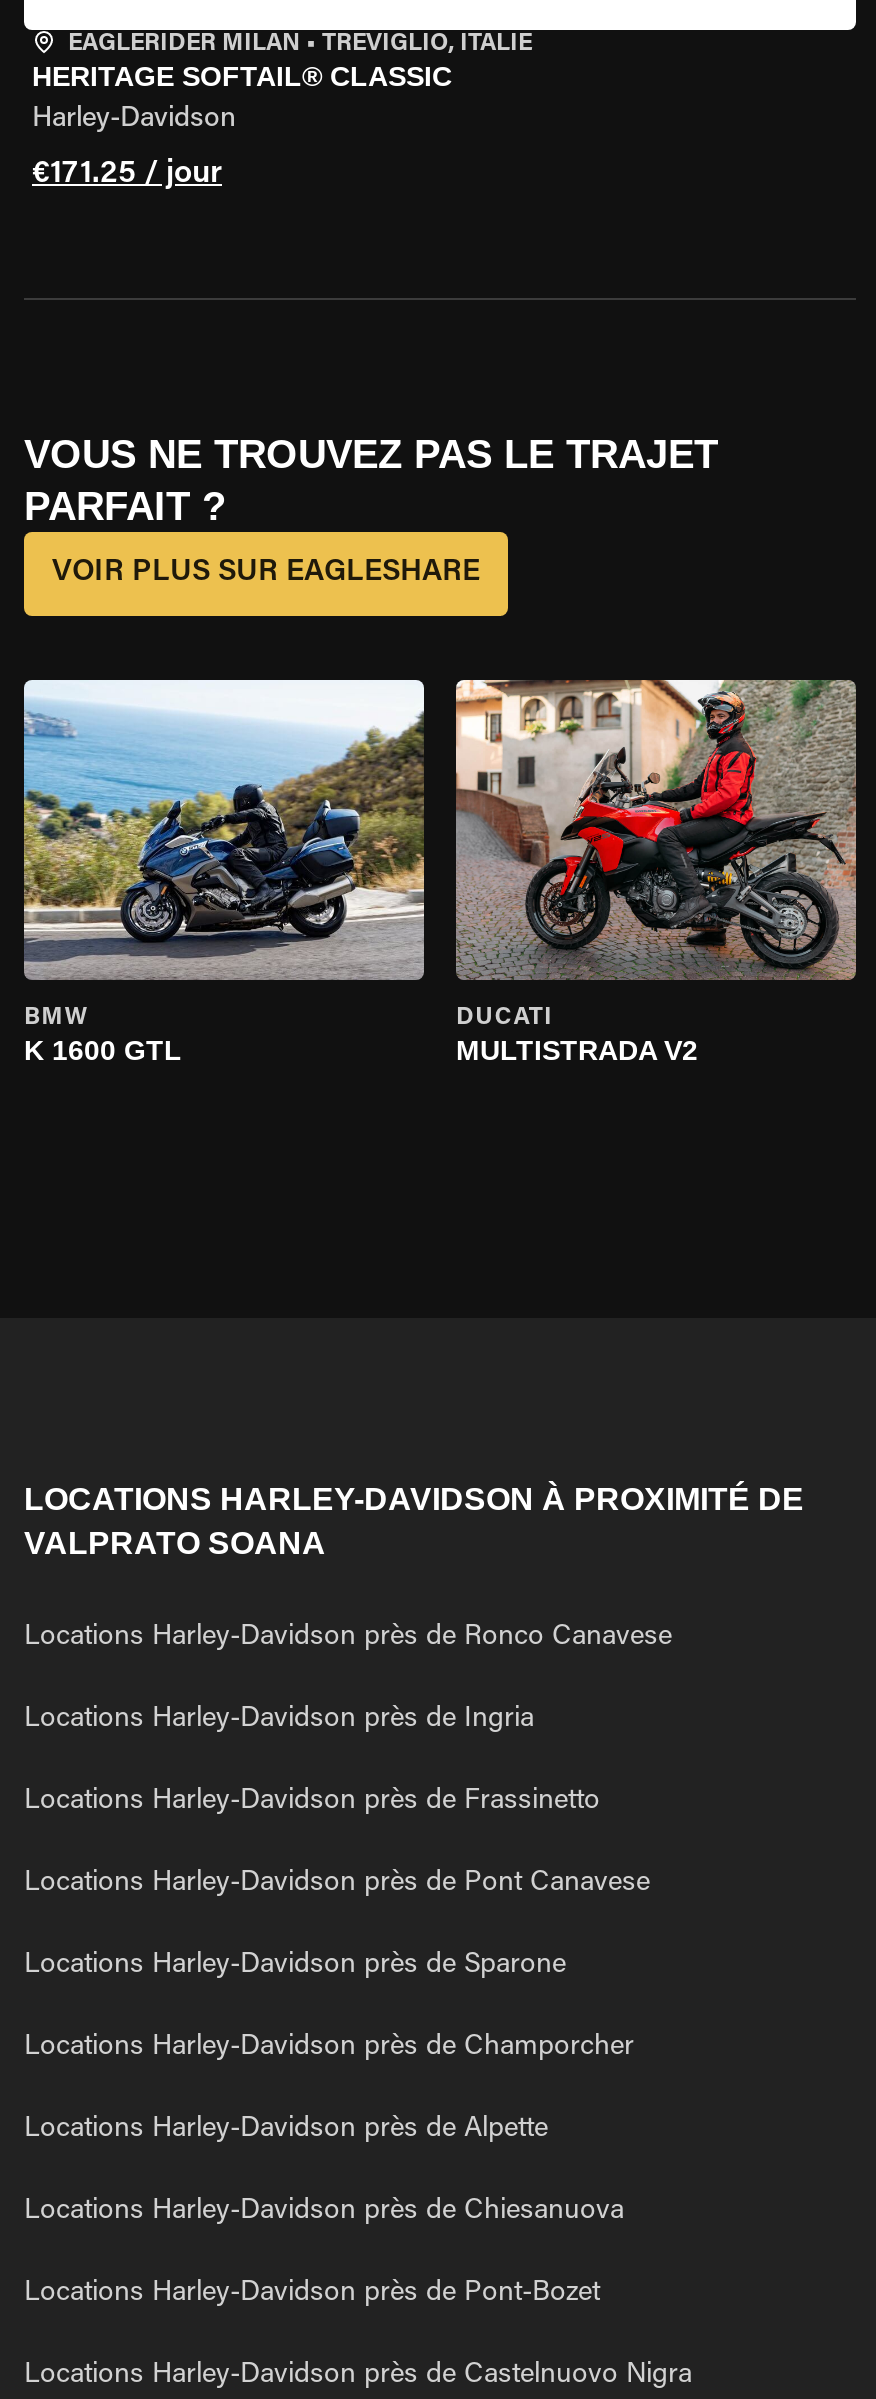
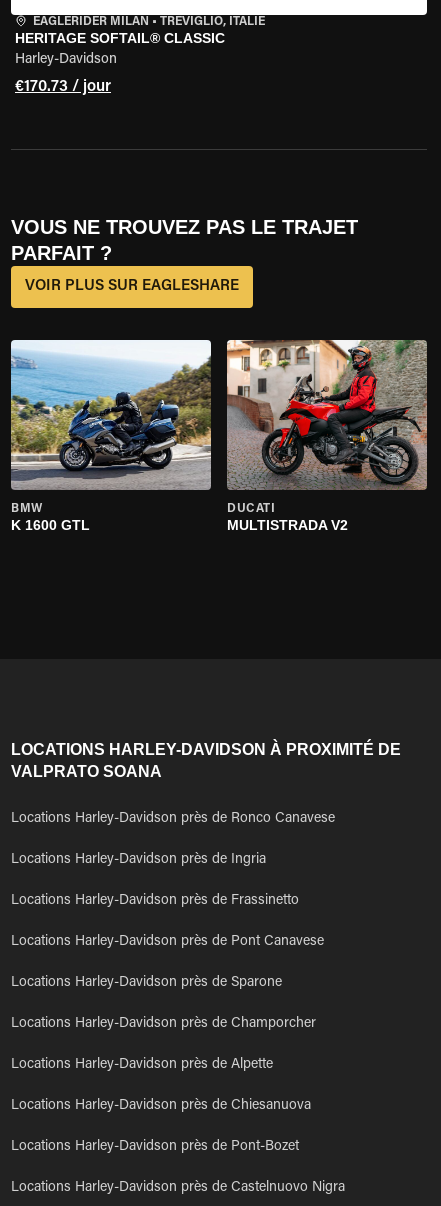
- €171.25 / jour
+ €170.73 / jour
